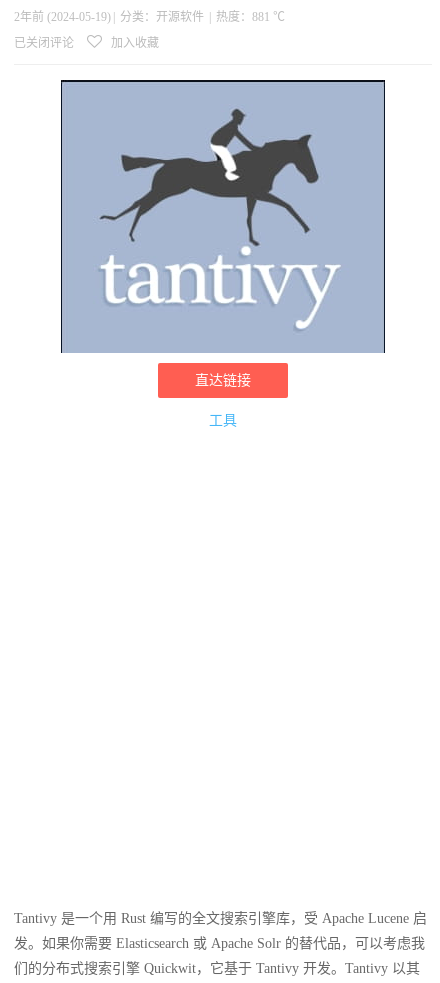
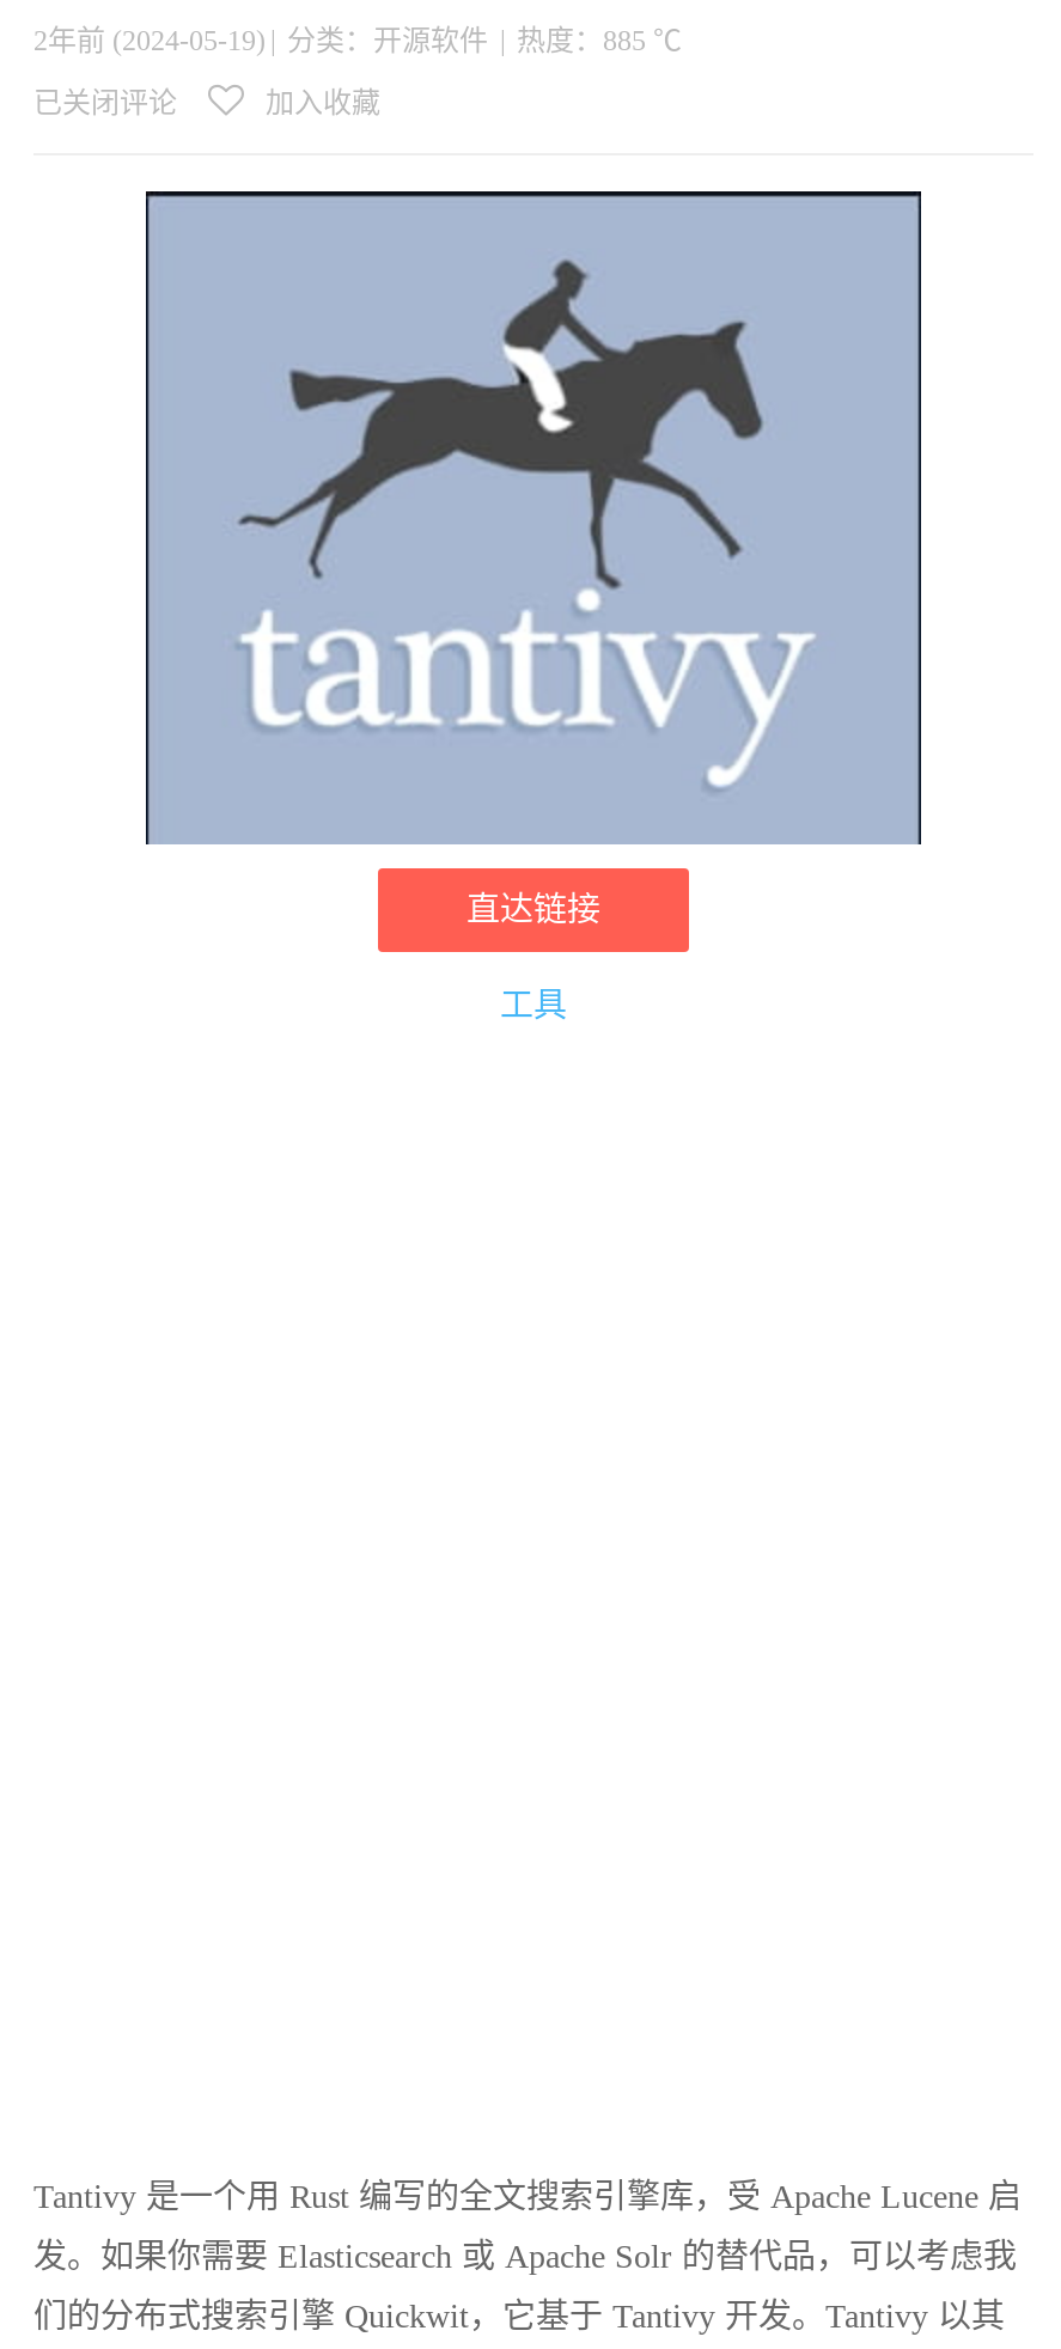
- 2年前 (2024-05-19) 分类：开源软件 热度：881 ℃
+ 2年前 (2024-05-19) 分类：开源软件 热度：885 ℃
